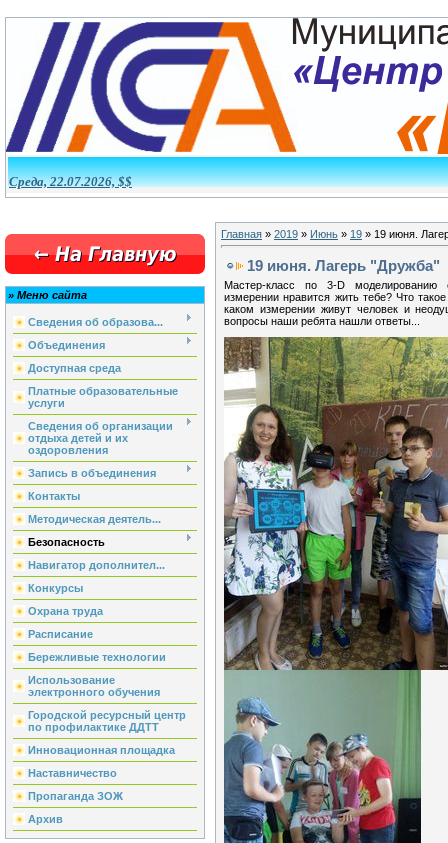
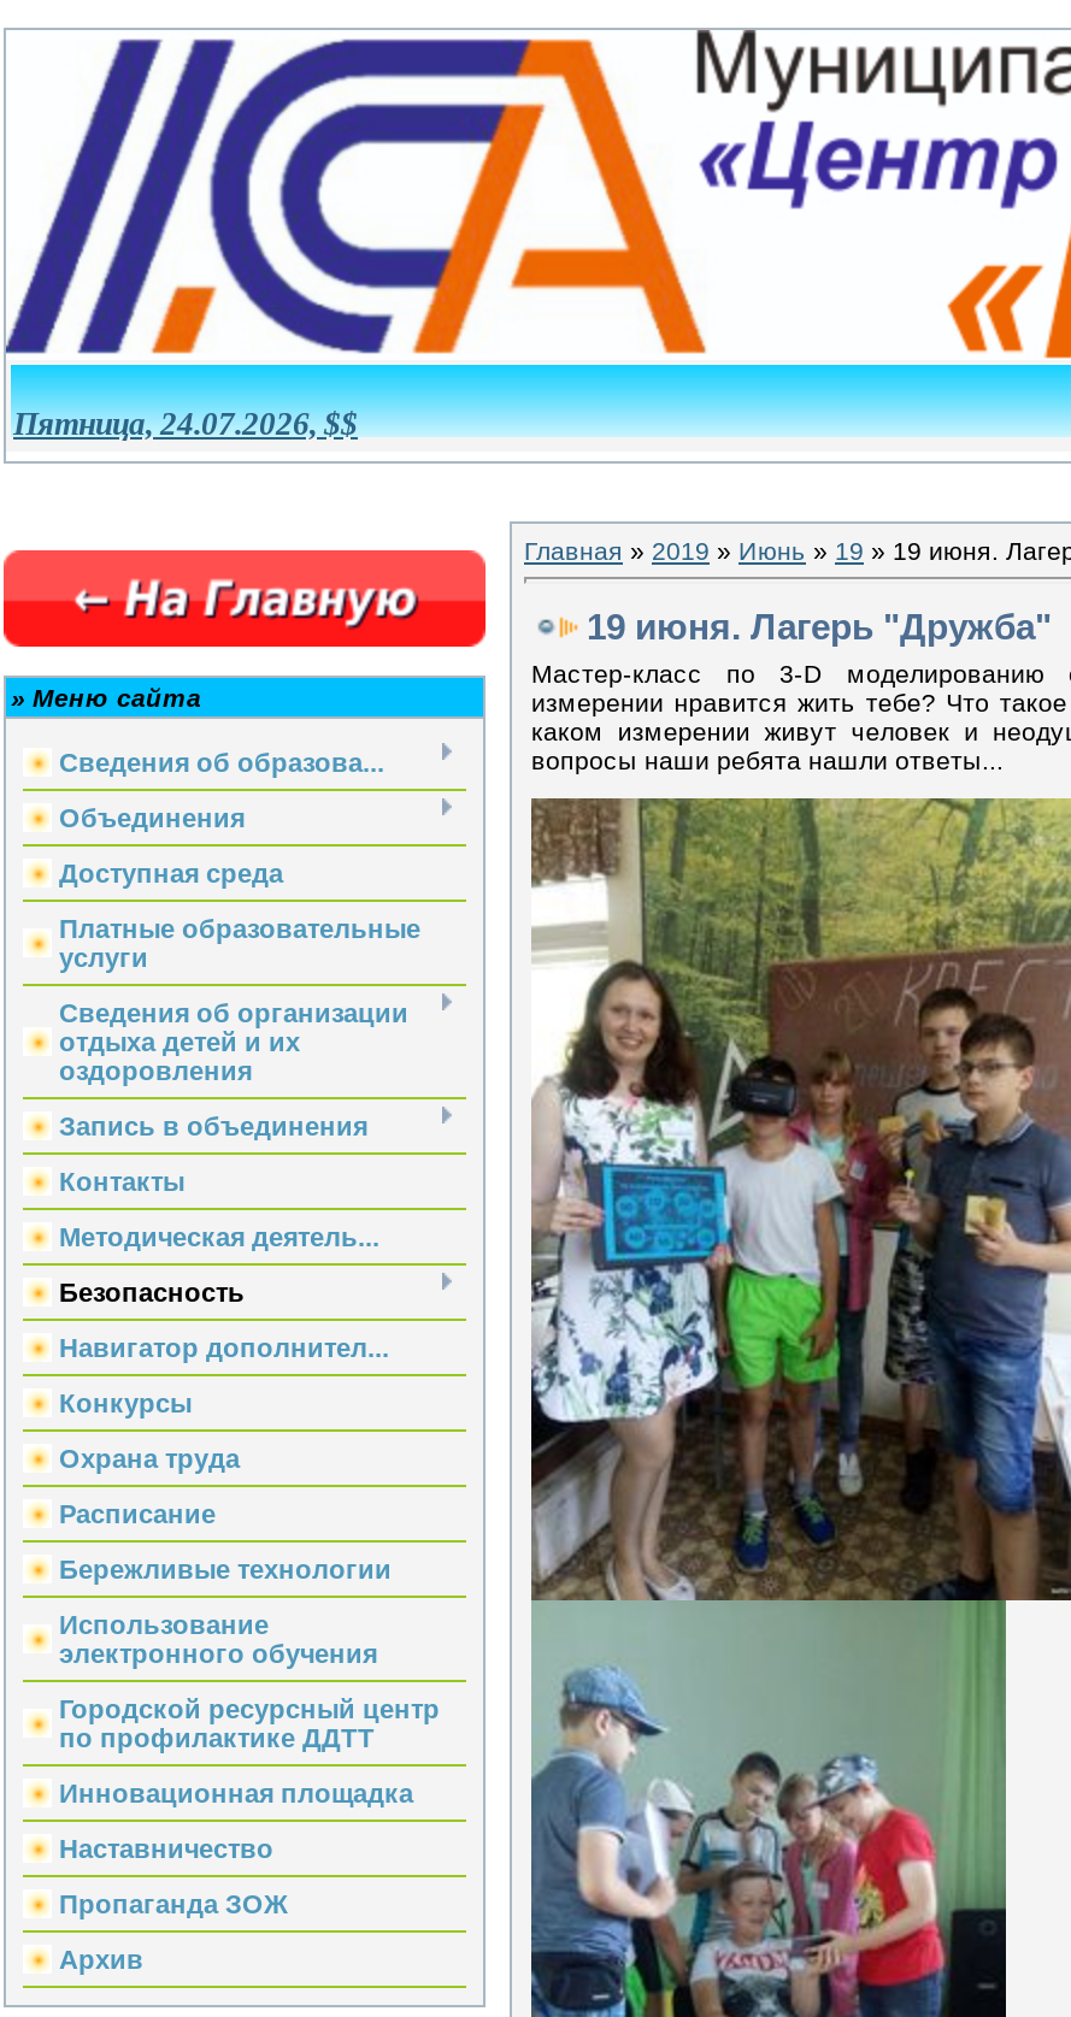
- Среда, 22.07.2026, $$
+ Пятница, 24.07.2026, $$
